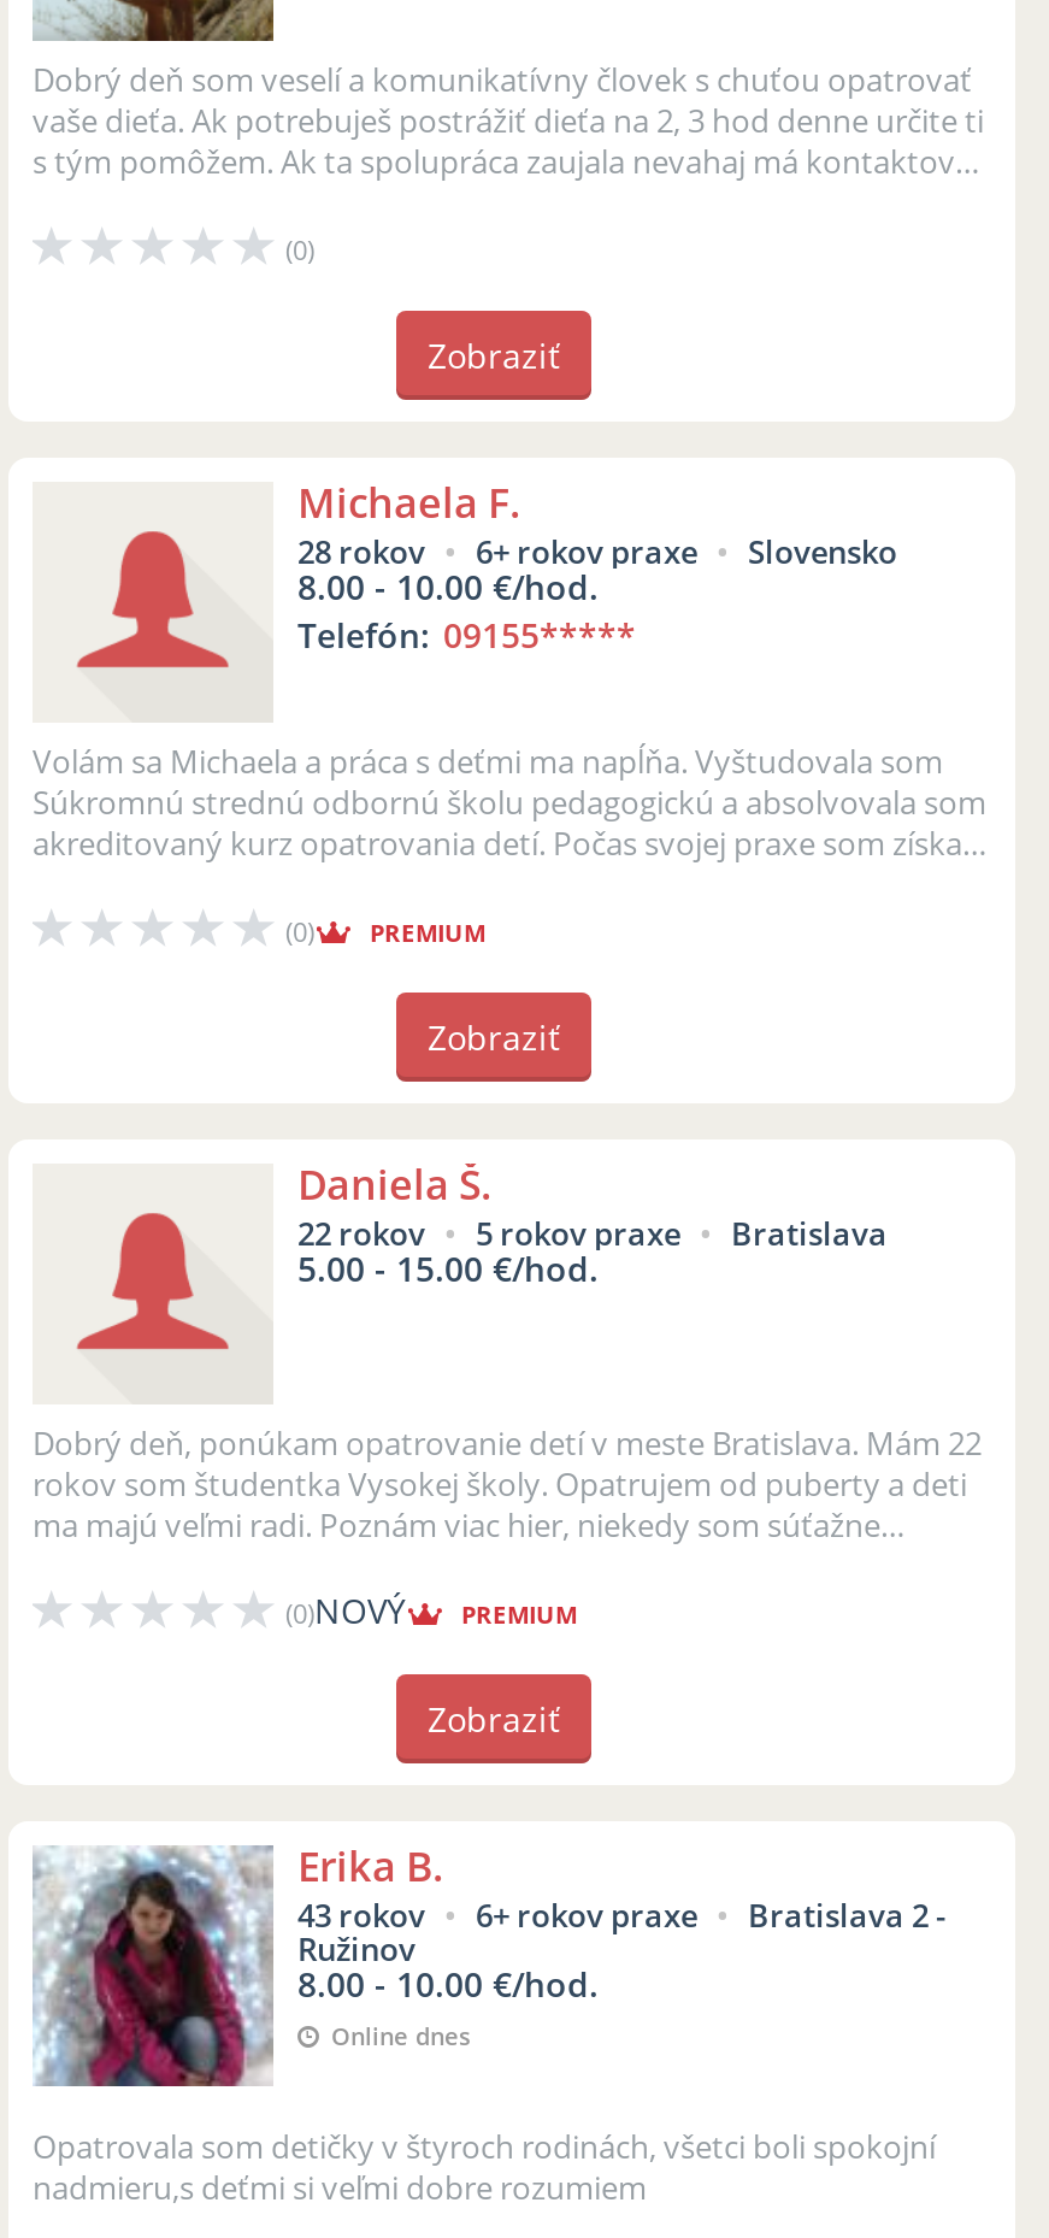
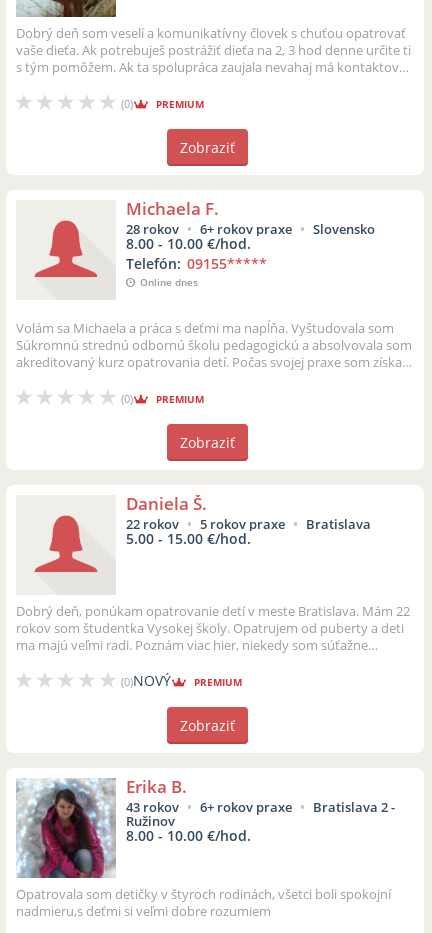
+ PREMIUM

moved up: Online dnes
